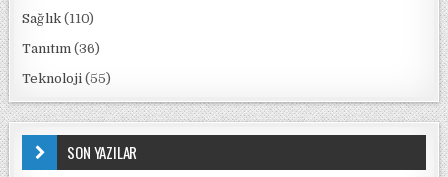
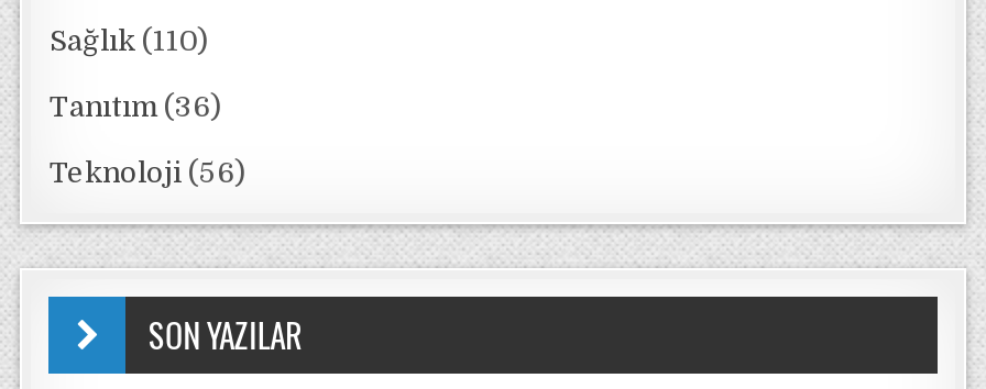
- Teknoloji (55)
+ Teknoloji (56)
